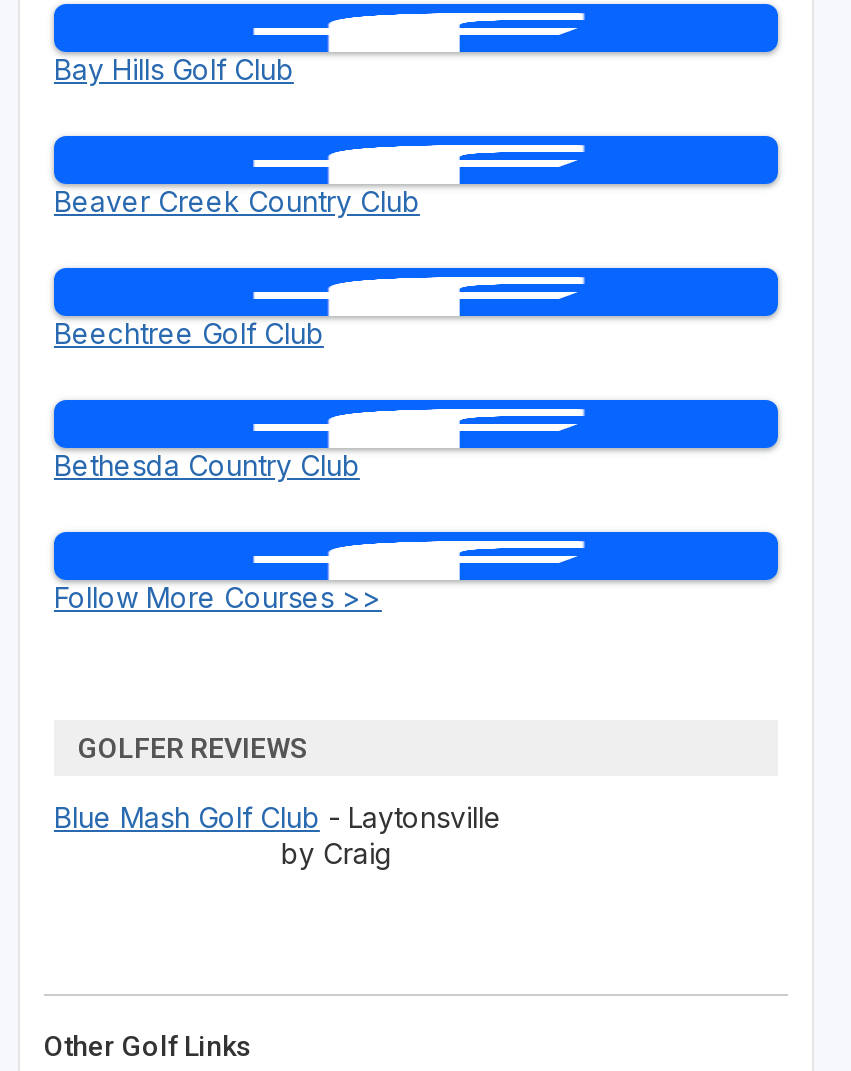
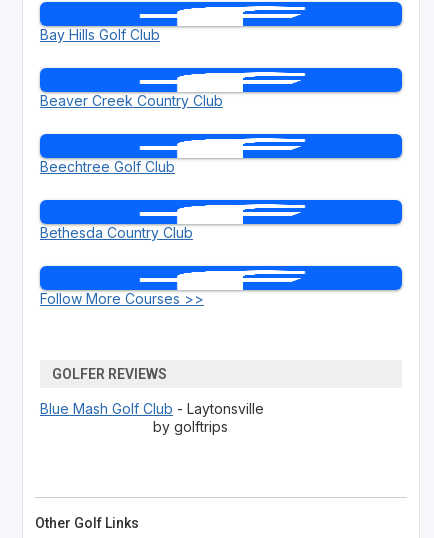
- by Craig
+ by golftrips
